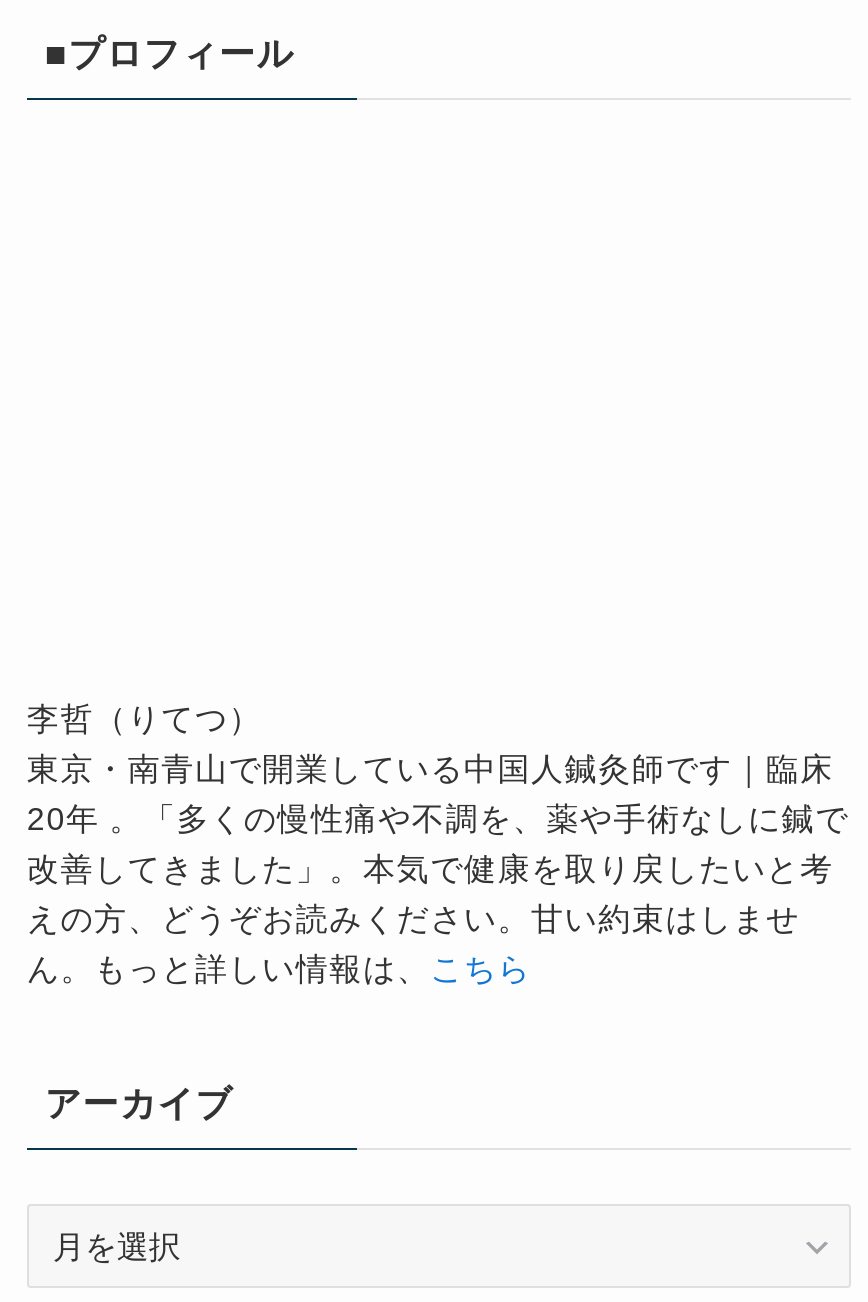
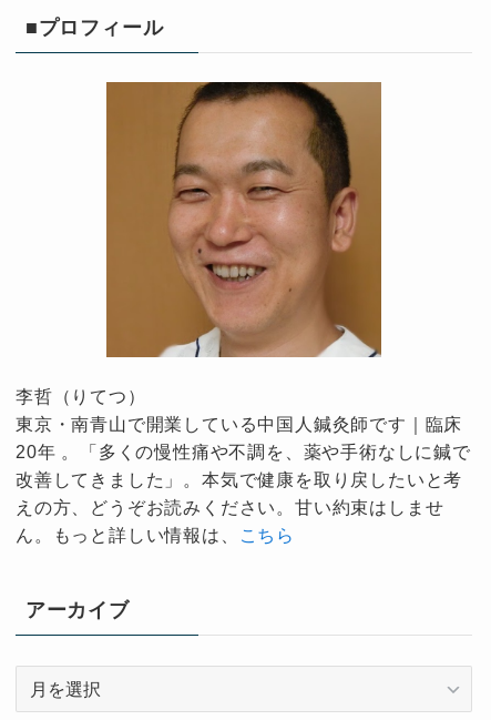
+ [image]
